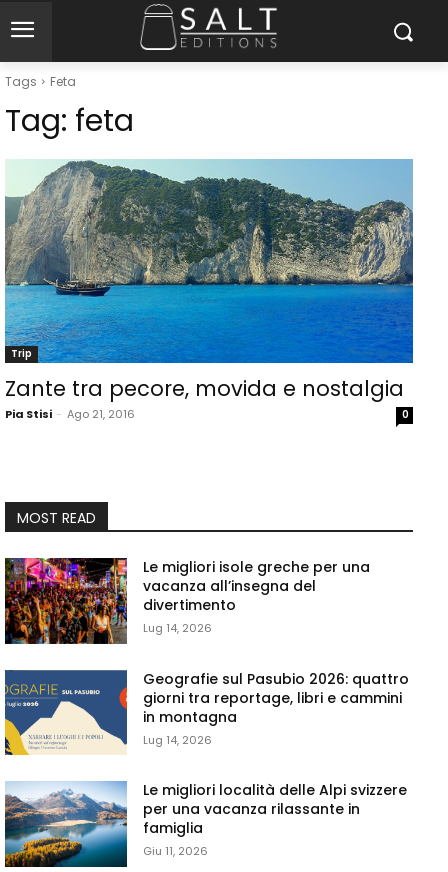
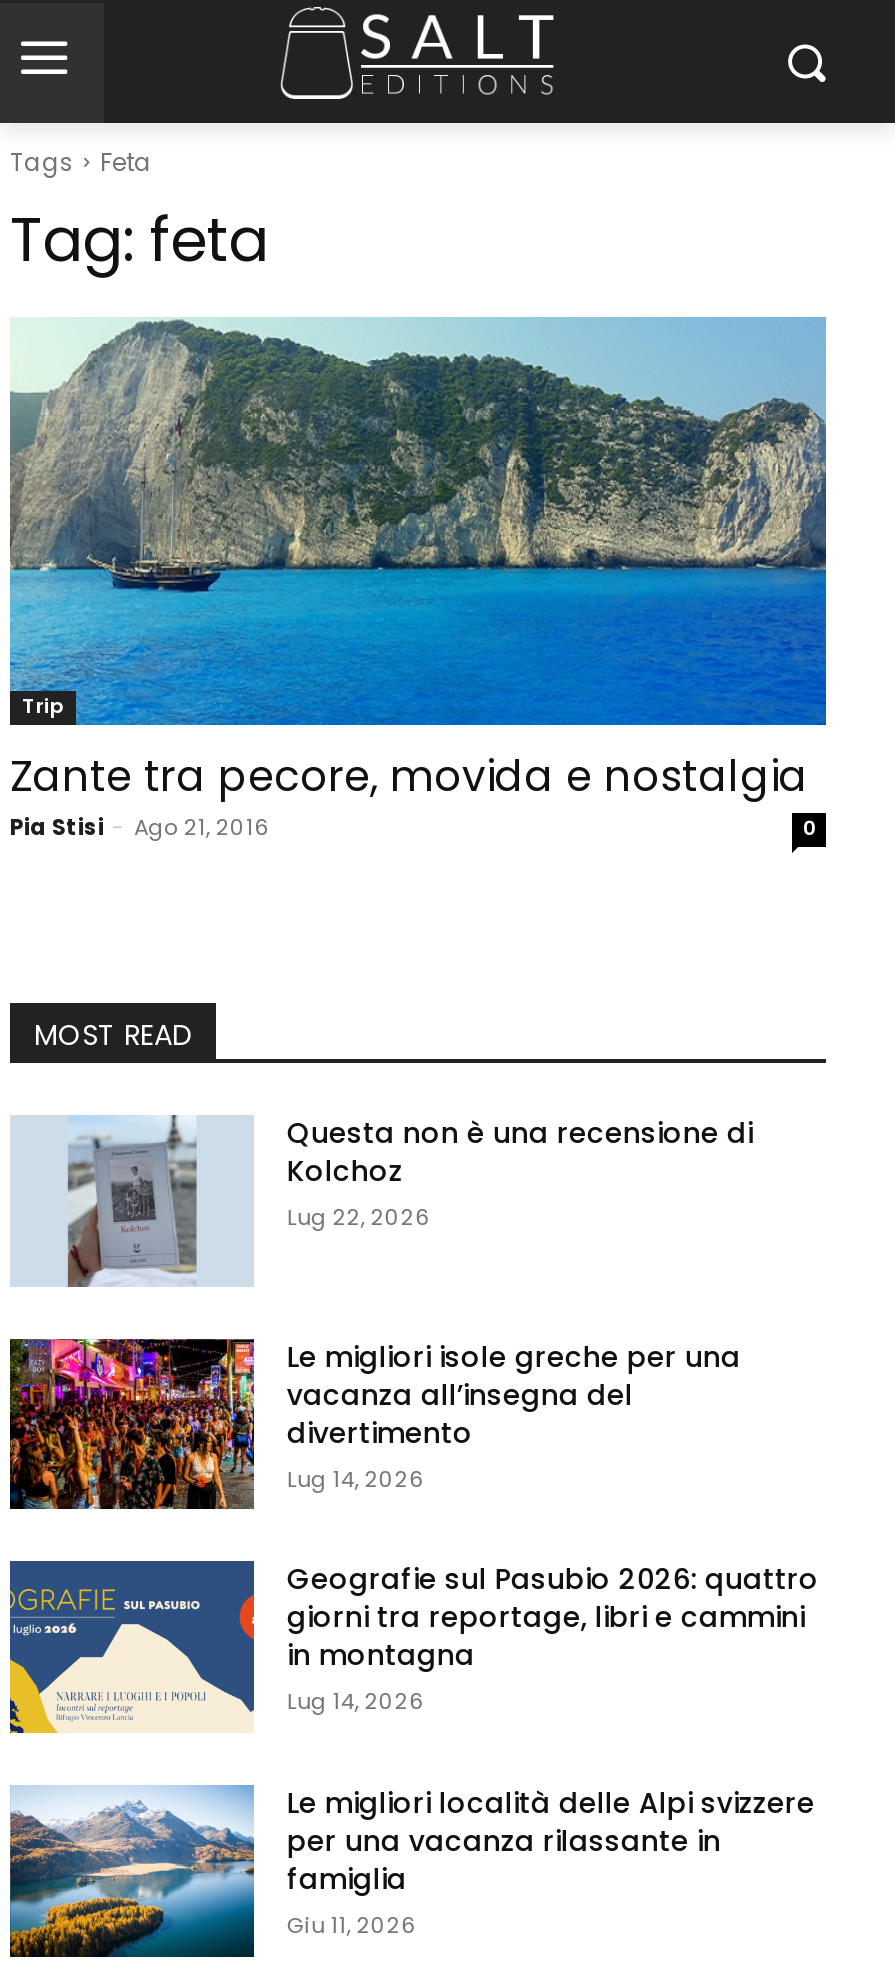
+ [image]
+ Questa non è una recensione di
+ Kolchoz
+ Lug 22, 2026
